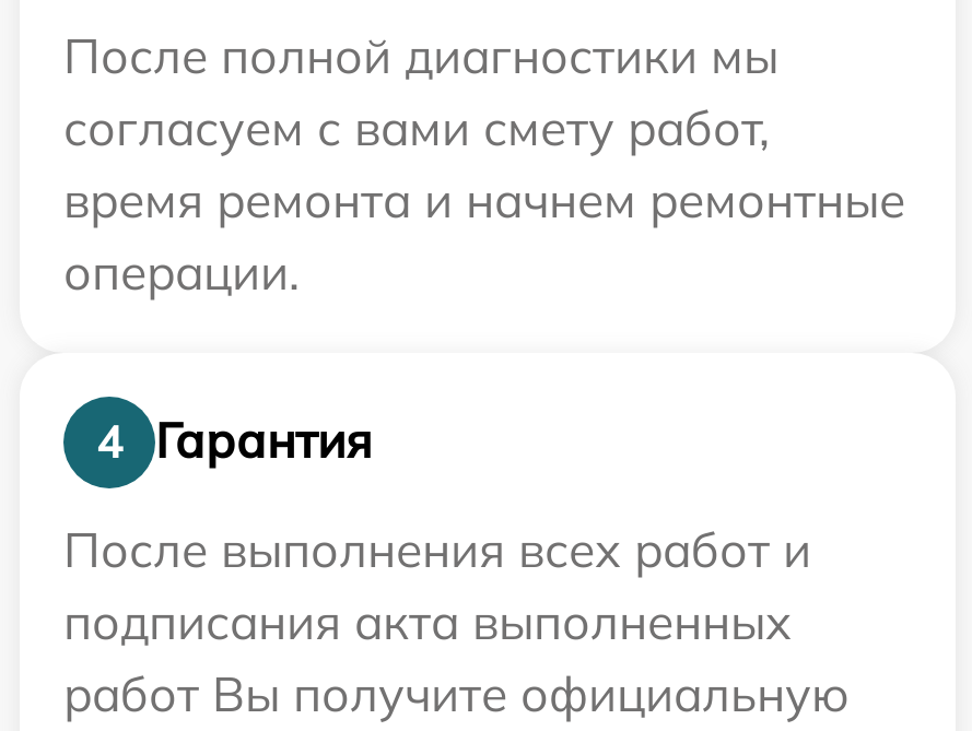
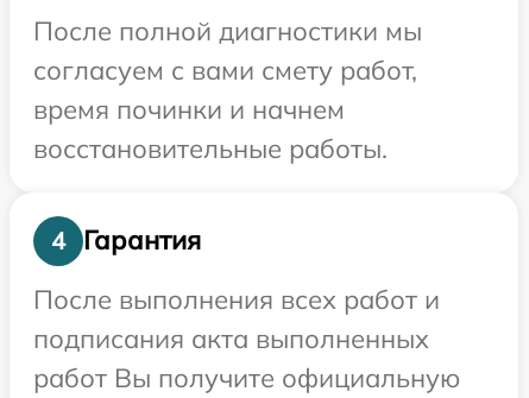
- время ремонта и начнем ремонтные
- операции.
+ время починки и начнем
+ восстановительные работы.
